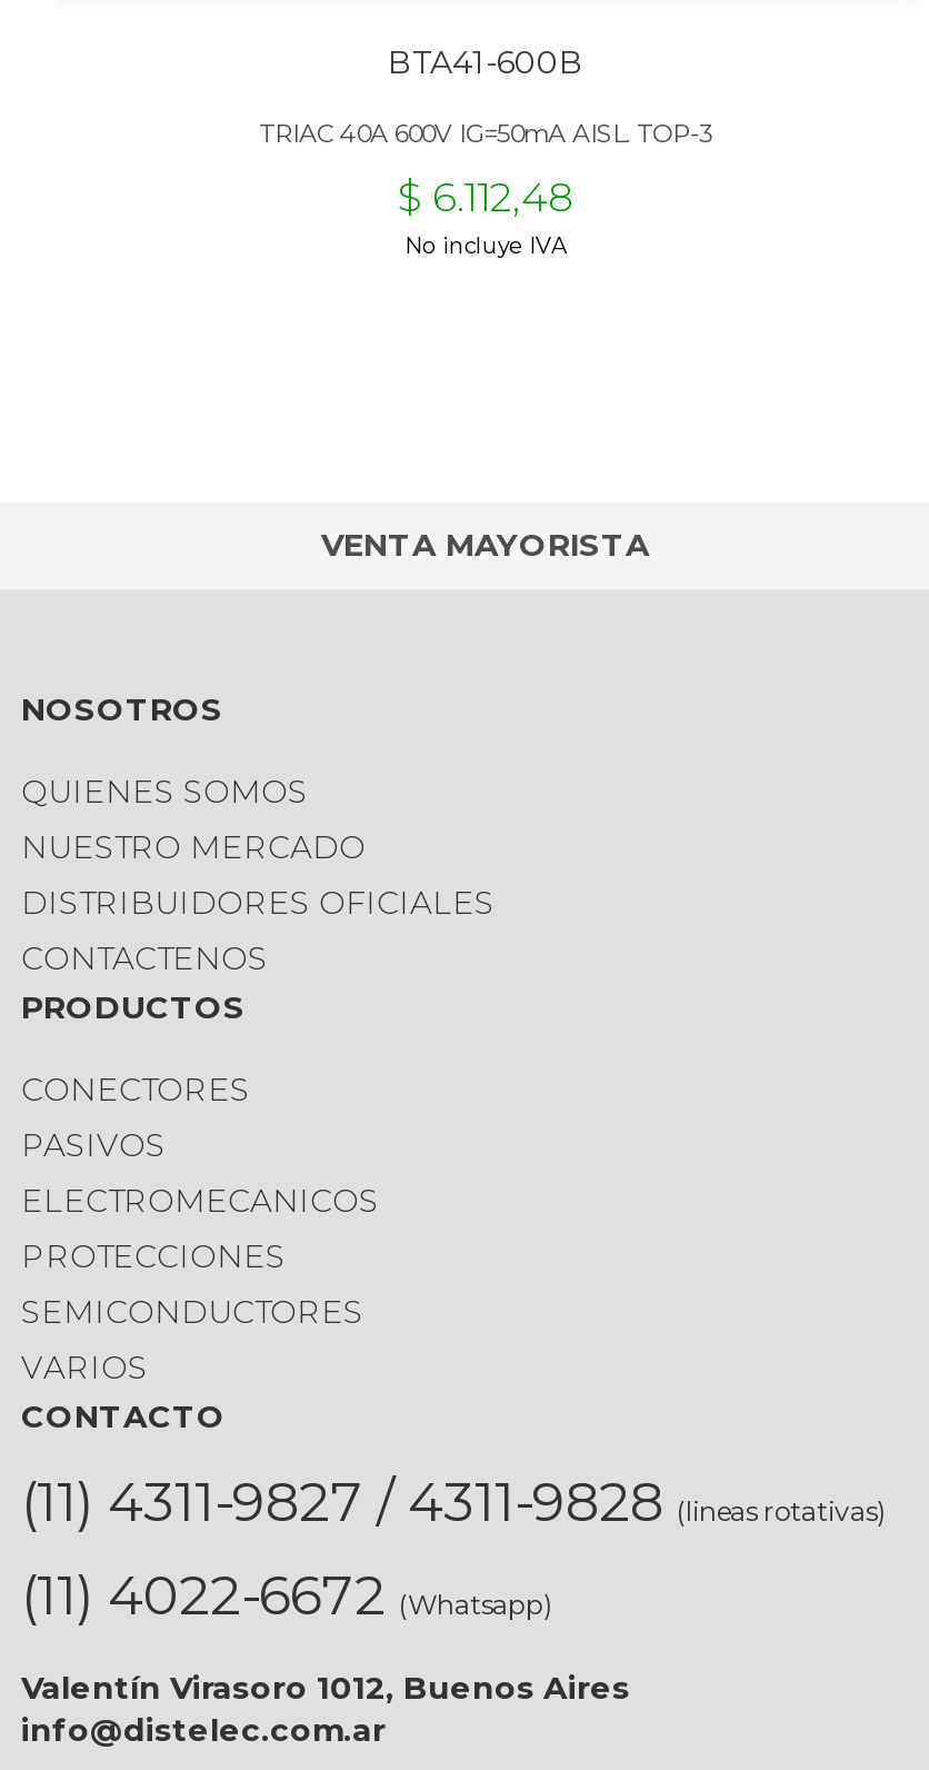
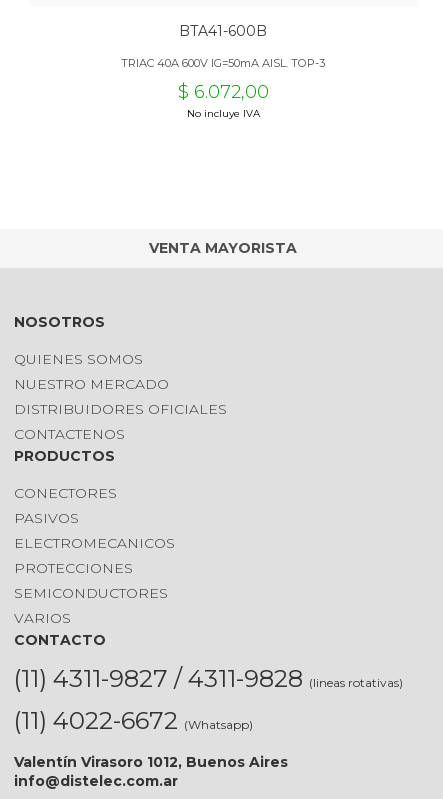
- $ 6.112,48
+ $ 6.072,00
